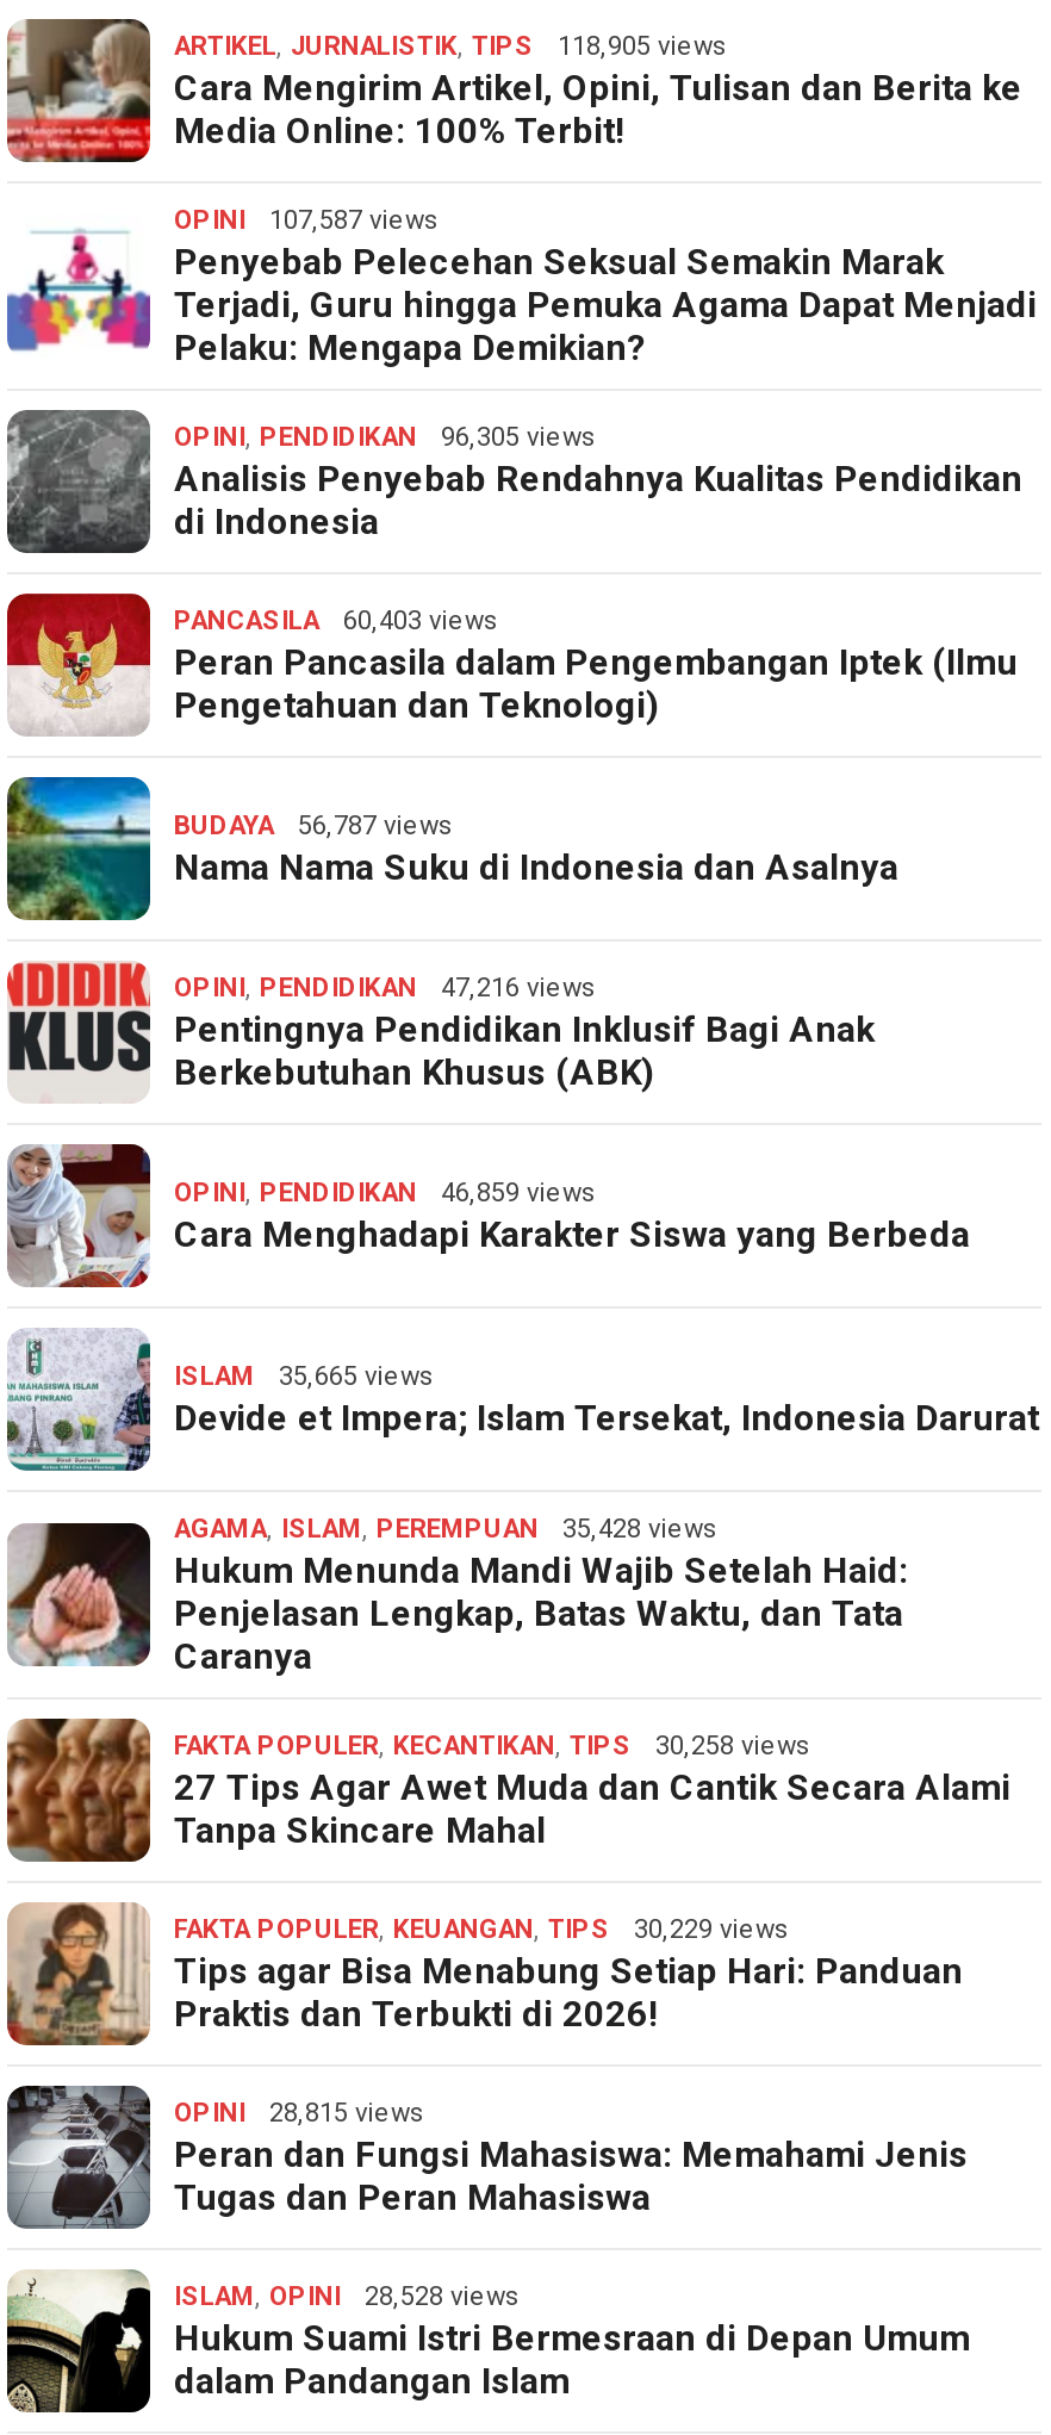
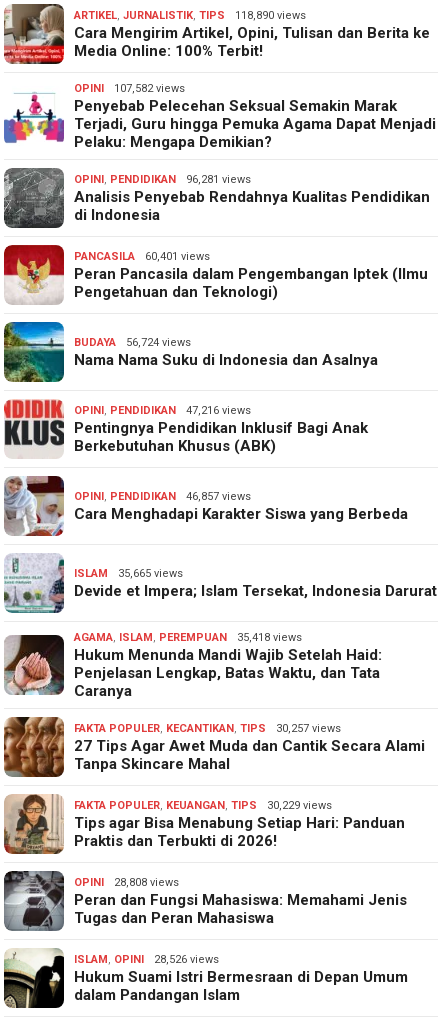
- ARTIKEL, JURNALISTIK, TIPS 118,905 views
+ ARTIKEL, JURNALISTIK, TIPS 118,890 views

- OPINI 107,587 views
+ OPINI 107,582 views

- OPINI, PENDIDIKAN 96,305 views
+ OPINI, PENDIDIKAN 96,281 views

- PANCASILA 60,403 views
+ PANCASILA 60,401 views

- BUDAYA 56,787 views
+ BUDAYA 56,724 views

- OPINI, PENDIDIKAN 46,859 views
+ OPINI, PENDIDIKAN 46,857 views

- AGAMA, ISLAM, PEREMPUAN 35,428 views
+ AGAMA, ISLAM, PEREMPUAN 35,418 views

- FAKTA POPULER, KECANTIKAN, TIPS 30,258 views
+ FAKTA POPULER, KECANTIKAN, TIPS 30,257 views

- OPINI 28,815 views
+ OPINI 28,808 views

- ISLAM, OPINI 28,528 views
+ ISLAM, OPINI 28,526 views
